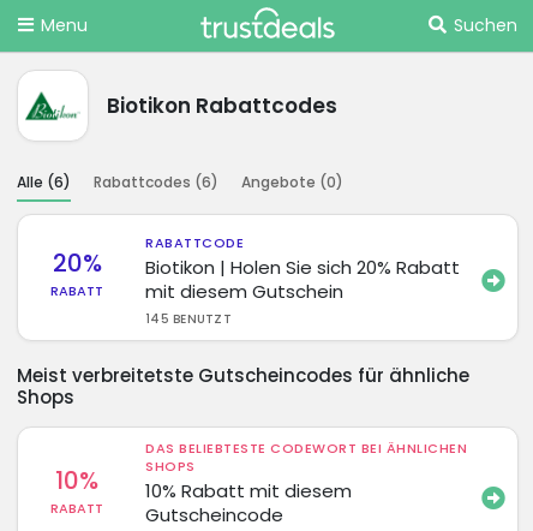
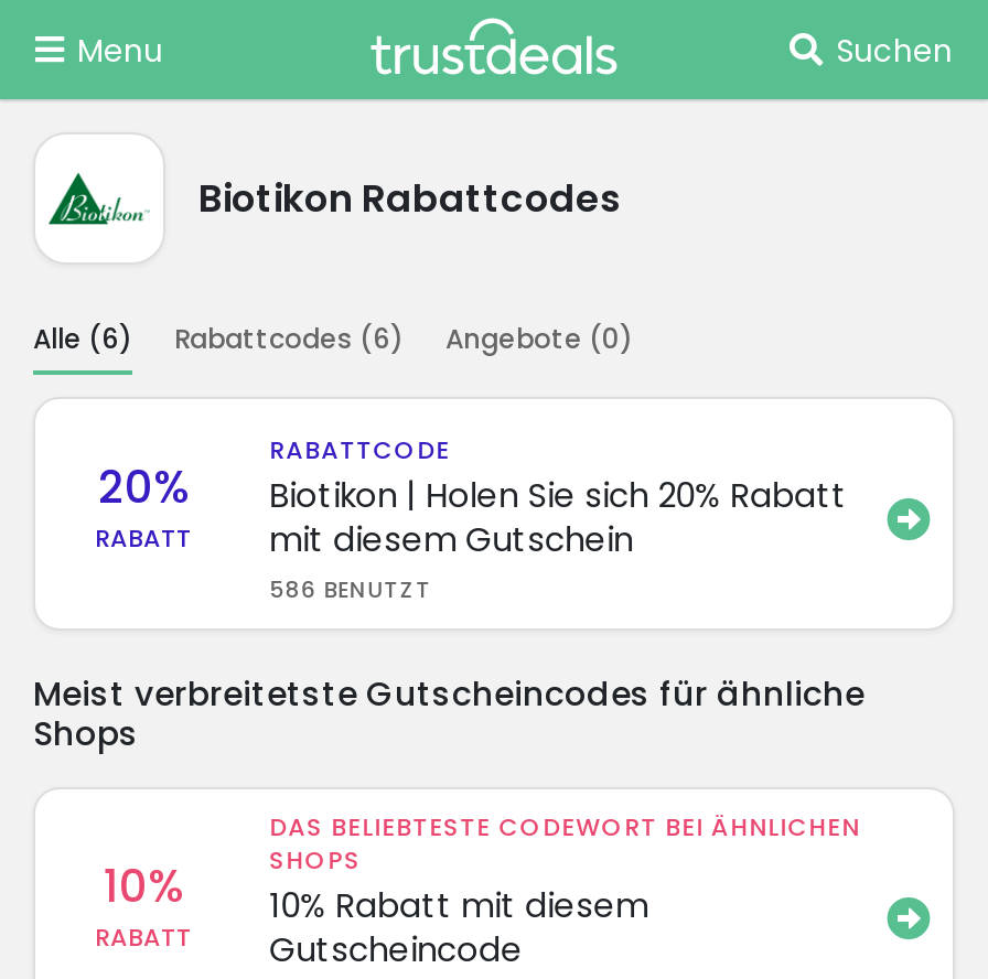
- 145 BENUTZT
+ 586 BENUTZT
